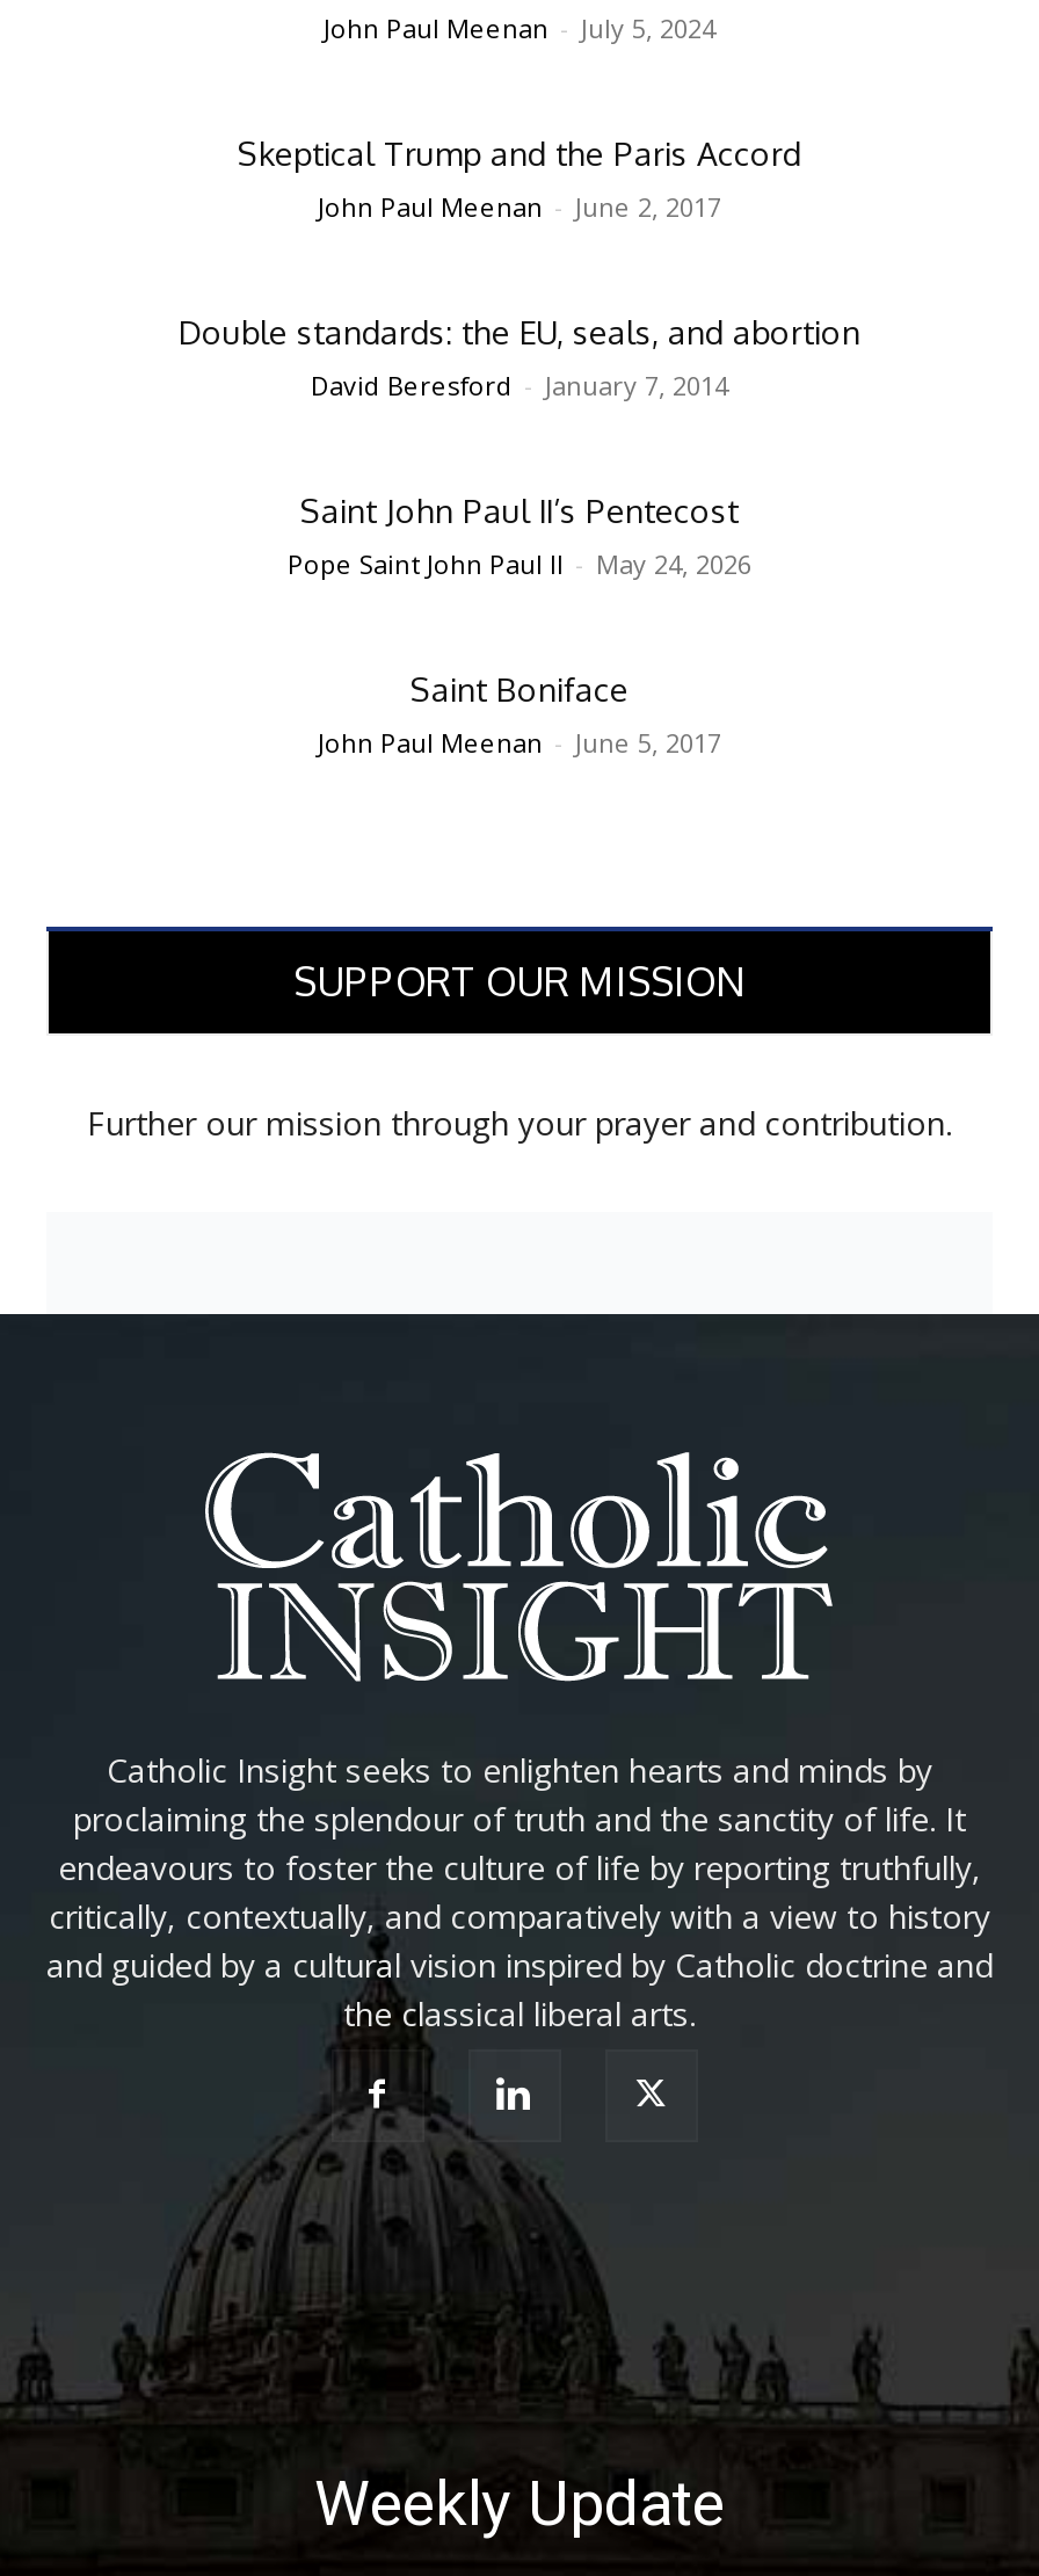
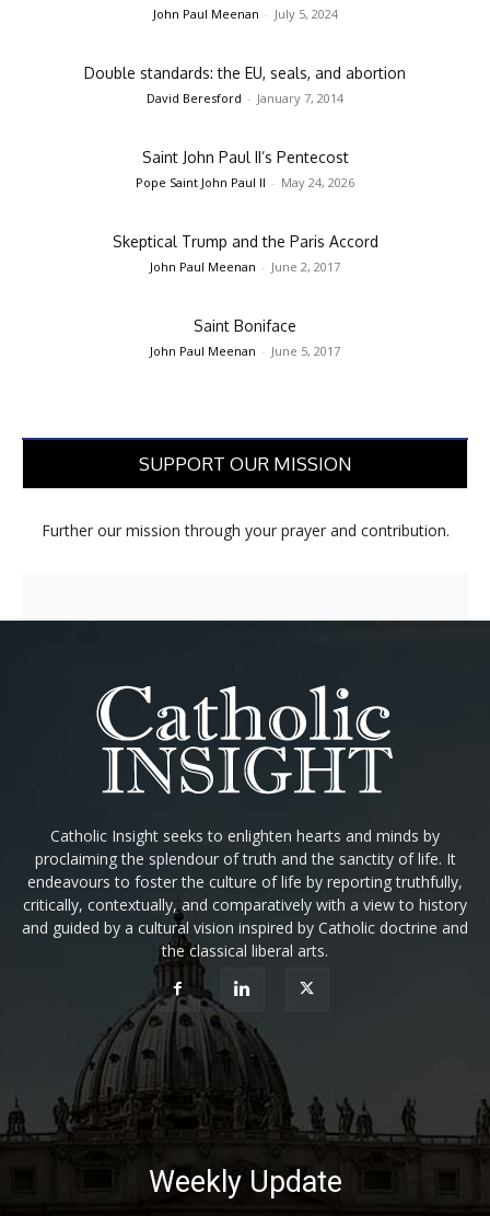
moved down: Skeptical Trump and the Paris Accord | John Paul Meenan - June 2, 2017

moved up: Double standards: the EU, seals, and abortion | David Beresford - January 7, 2014 | Saint John Paul II’s Pentecost | Pope Saint John Paul II - May 24, 2026
